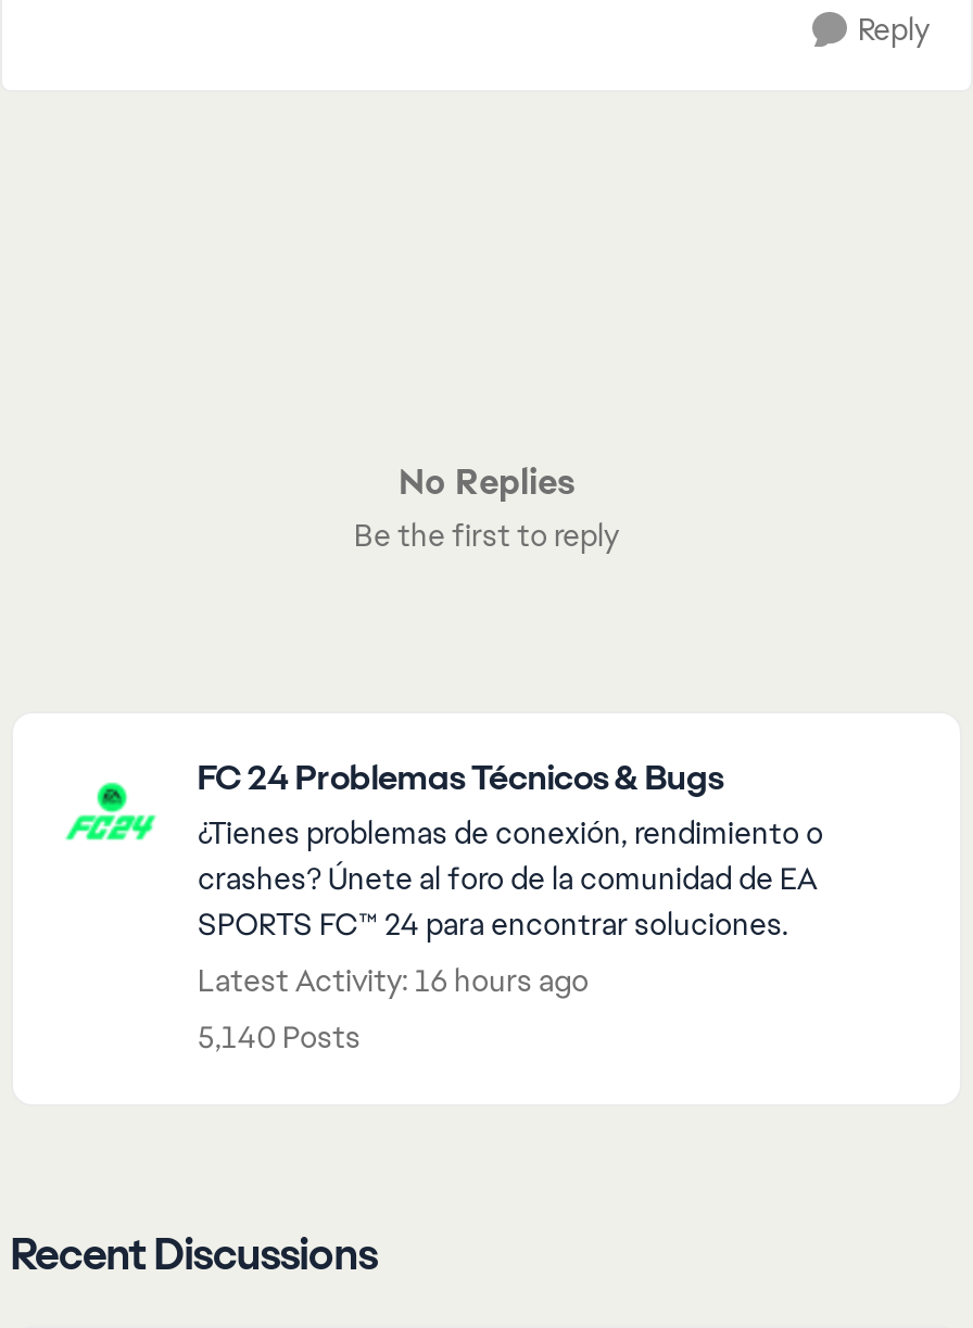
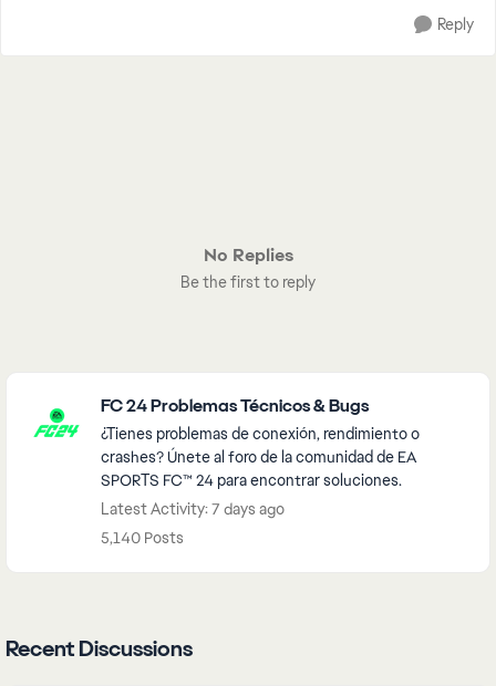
- Latest Activity: 16 hours ago
+ Latest Activity: 7 days ago
